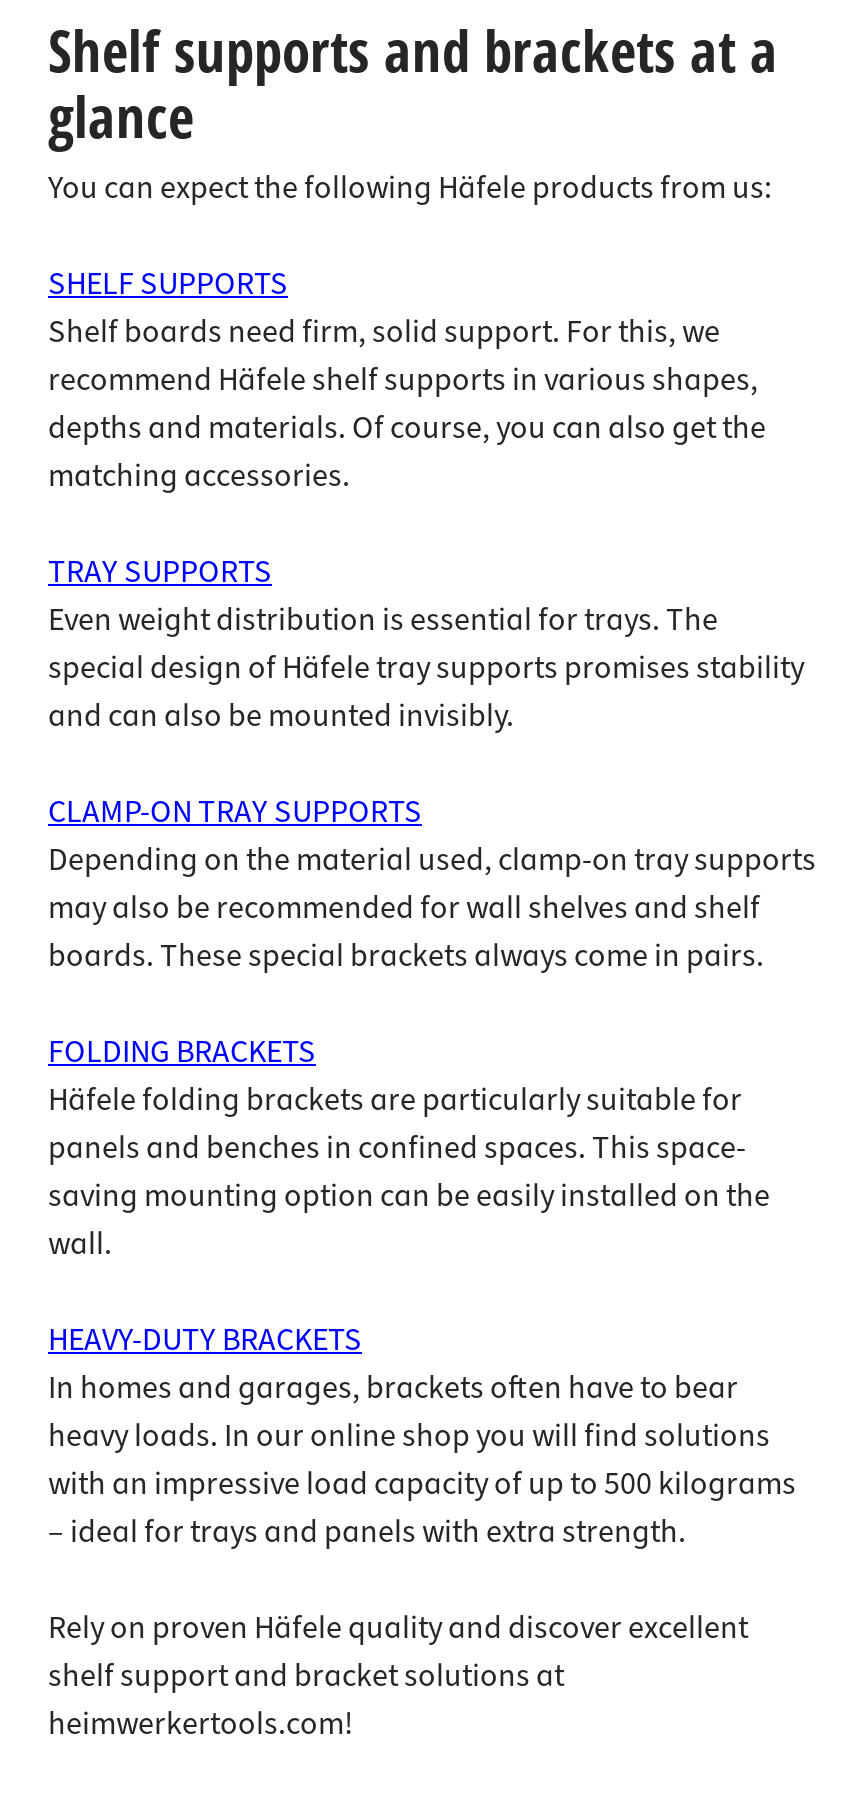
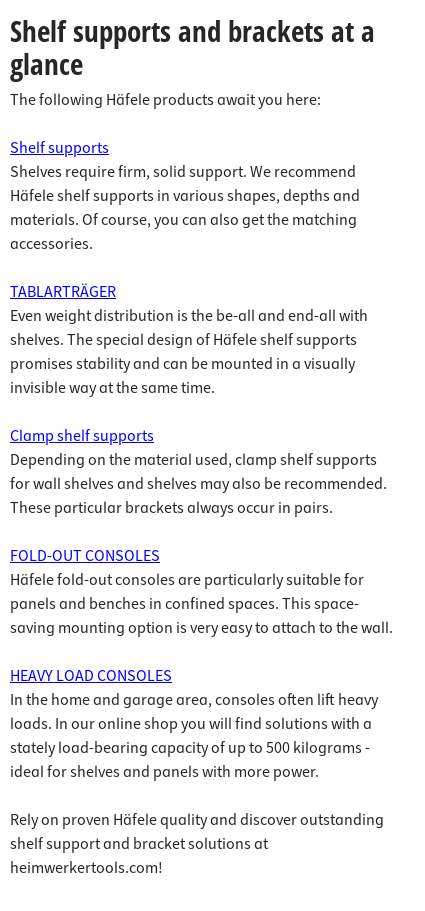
- You can expect the following Häfele products from us:
+ The following Häfele products await you here:

- SHELF SUPPORTS
- Shelf boards need firm, solid support. For this, we
- recommend Häfele shelf supports in various shapes,
- depths and materials. Of course, you can also get the
- matching accessories.
+ Shelf supports
+ Shelves require firm, solid support. We recommend
+ Häfele shelf supports in various shapes, depths and
+ materials. Of course, you can also get the matching
+ accessories.

- TRAY SUPPORTS
- Even weight distribution is essential for trays. The
- special design of Häfele tray supports promises stability
- and can also be mounted invisibly.
+ TABLARTRÄGER
+ Even weight distribution is the be-all and end-all with
+ shelves. The special design of Häfele shelf supports
+ promises stability and can be mounted in a visually
+ invisible way at the same time.

- CLAMP-ON TRAY SUPPORTS
- Depending on the material used, clamp-on tray supports
- may also be recommended for wall shelves and shelf
- boards. These special brackets always come in pairs.
+ Clamp shelf supports
+ Depending on the material used, clamp shelf supports
+ for wall shelves and shelves may also be recommended.
+ These particular brackets always occur in pairs.

- FOLDING BRACKETS
- Häfele folding brackets are particularly suitable for
+ FOLD-OUT CONSOLES
+ Häfele fold-out consoles are particularly suitable for

moved down: panels and benches in confined spaces. This space-

- saving mounting option can be easily installed on the
- wall.
+ saving mounting option is very easy to attach to the wall.

- HEAVY-DUTY BRACKETS
- In homes and garages, brackets often have to bear
- heavy loads. In our online shop you will find solutions
- with an impressive load capacity of up to 500 kilograms
- – ideal for trays and panels with extra strength.
+ HEAVY LOAD CONSOLES
+ In the home and garage area, consoles often lift heavy
+ loads. In our online shop you will find solutions with a
+ stately load-bearing capacity of up to 500 kilograms -
+ ideal for shelves and panels with more power.

- Rely on proven Häfele quality and discover excellent
+ Rely on proven Häfele quality and discover outstanding
